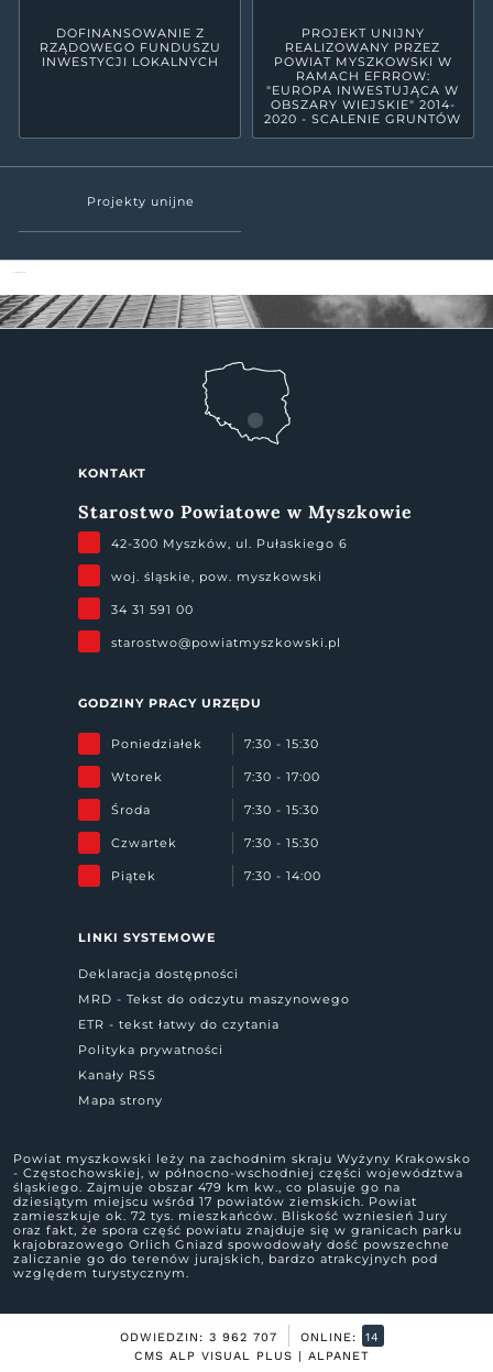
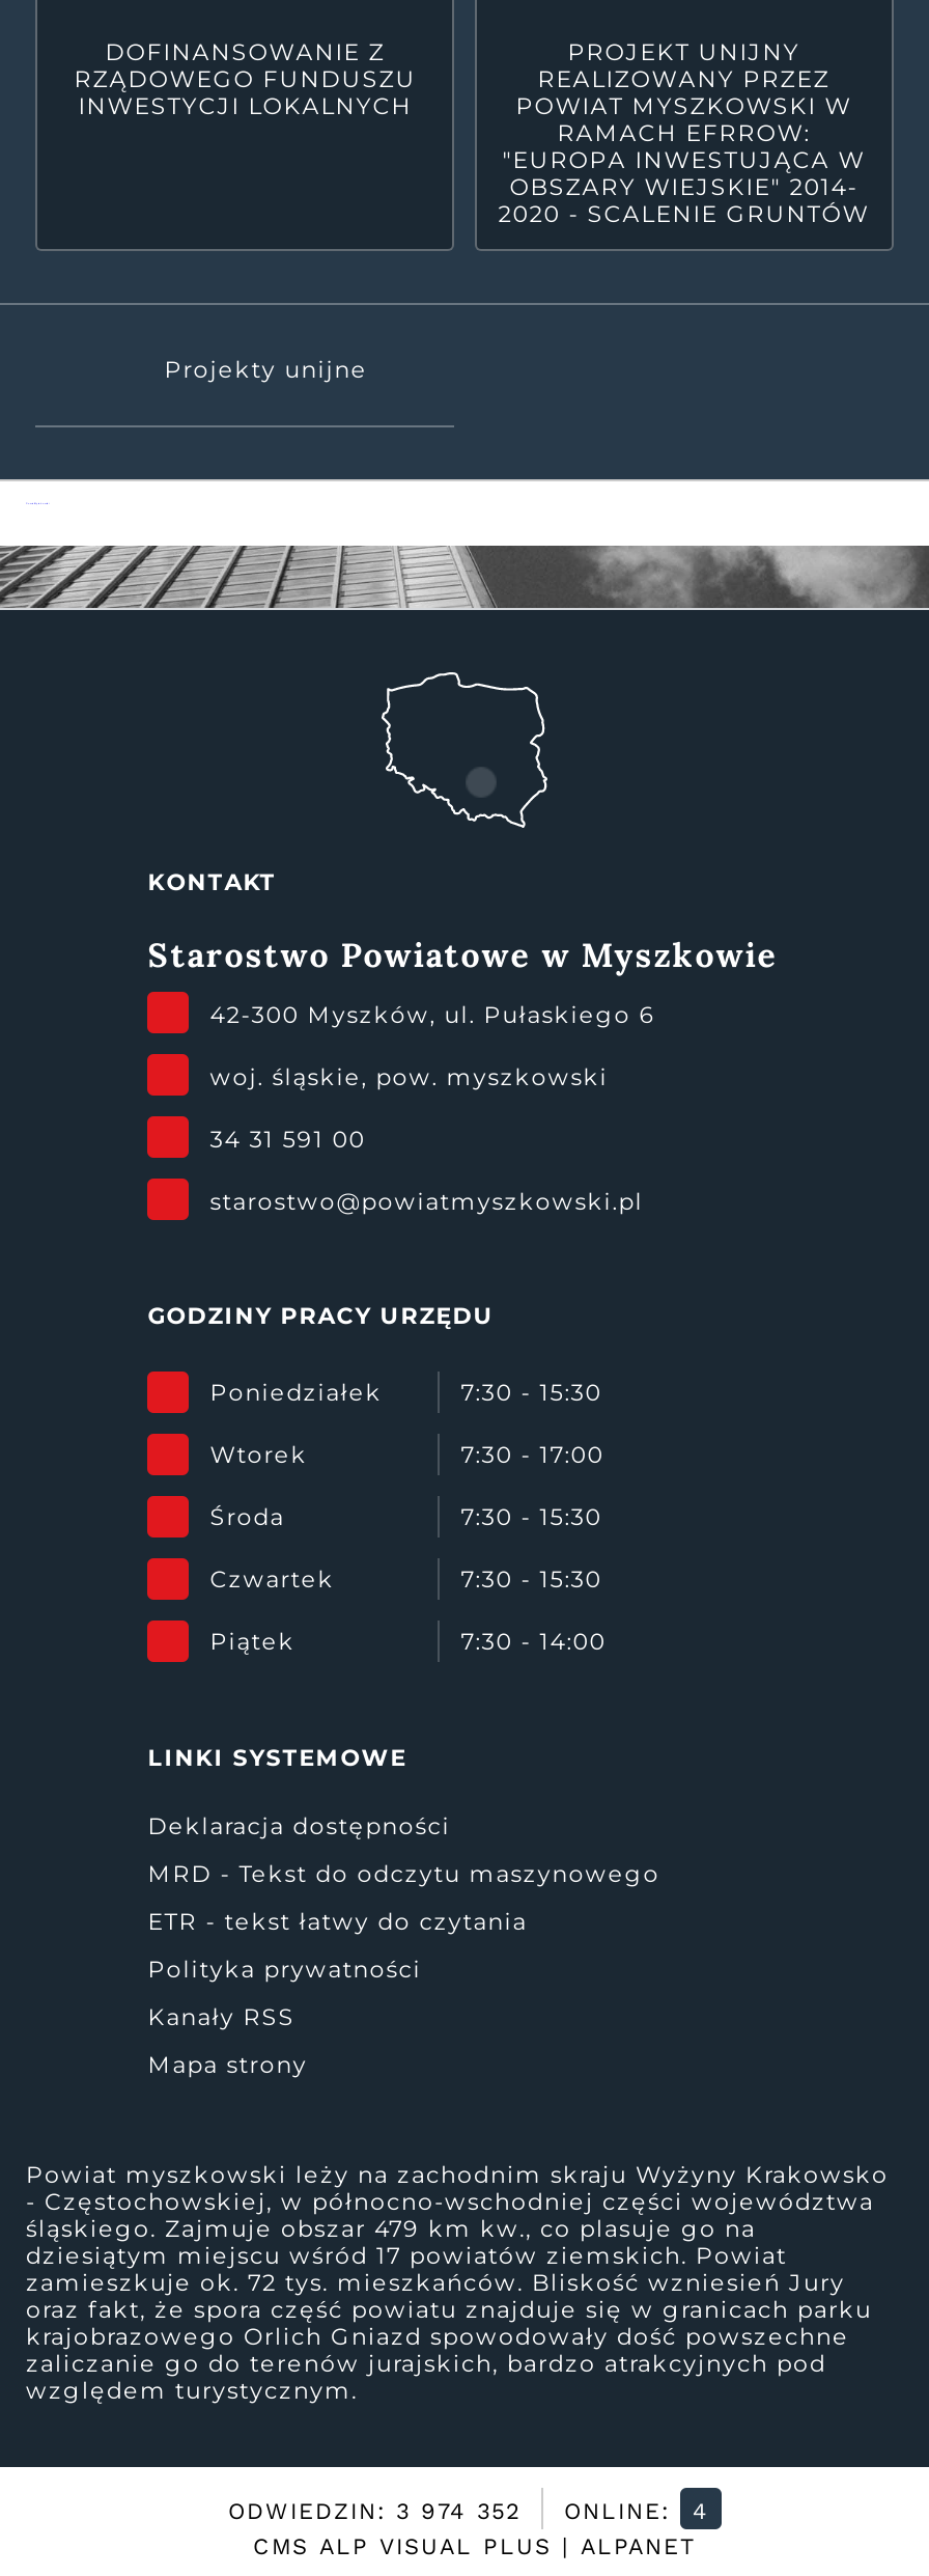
- ODWIEDZIN: 3 962 707
+ ODWIEDZIN: 3 974 352

- 14
+ 4
